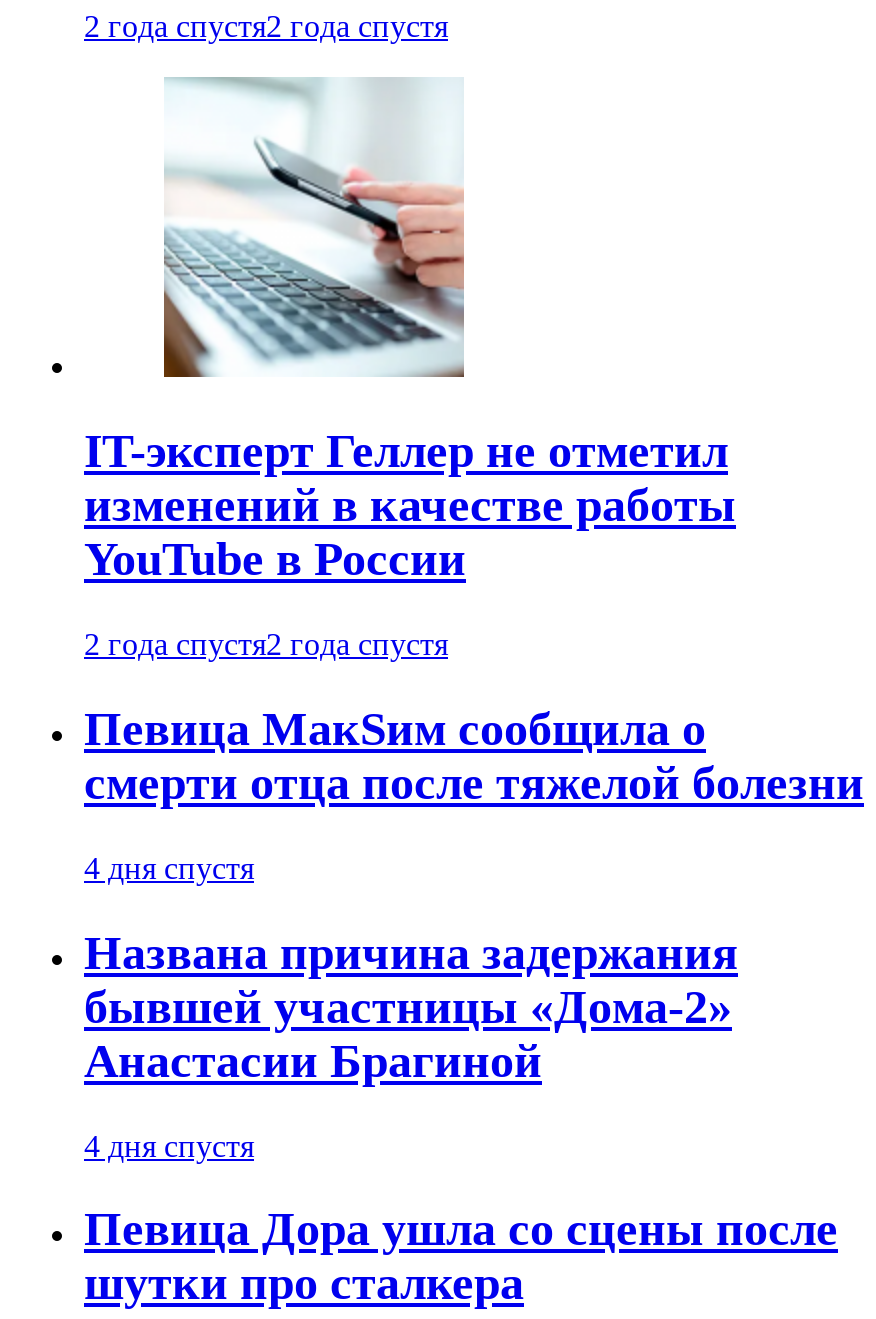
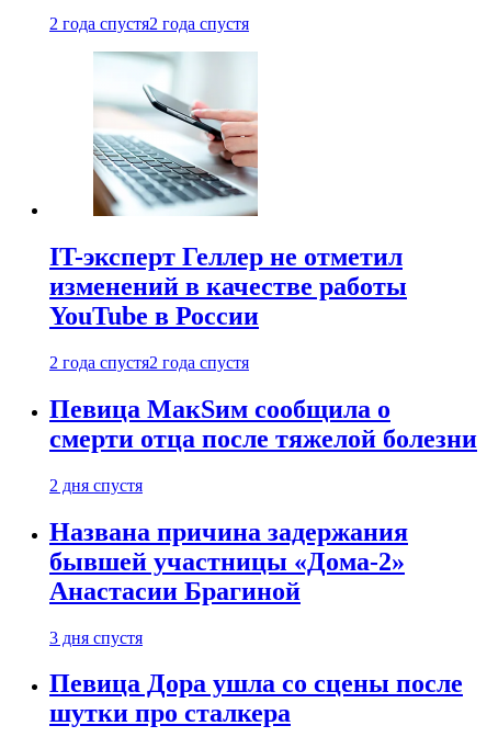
- 4 дня спустя
+ 2 дня спустя

- 4 дня спустя
+ 3 дня спустя
